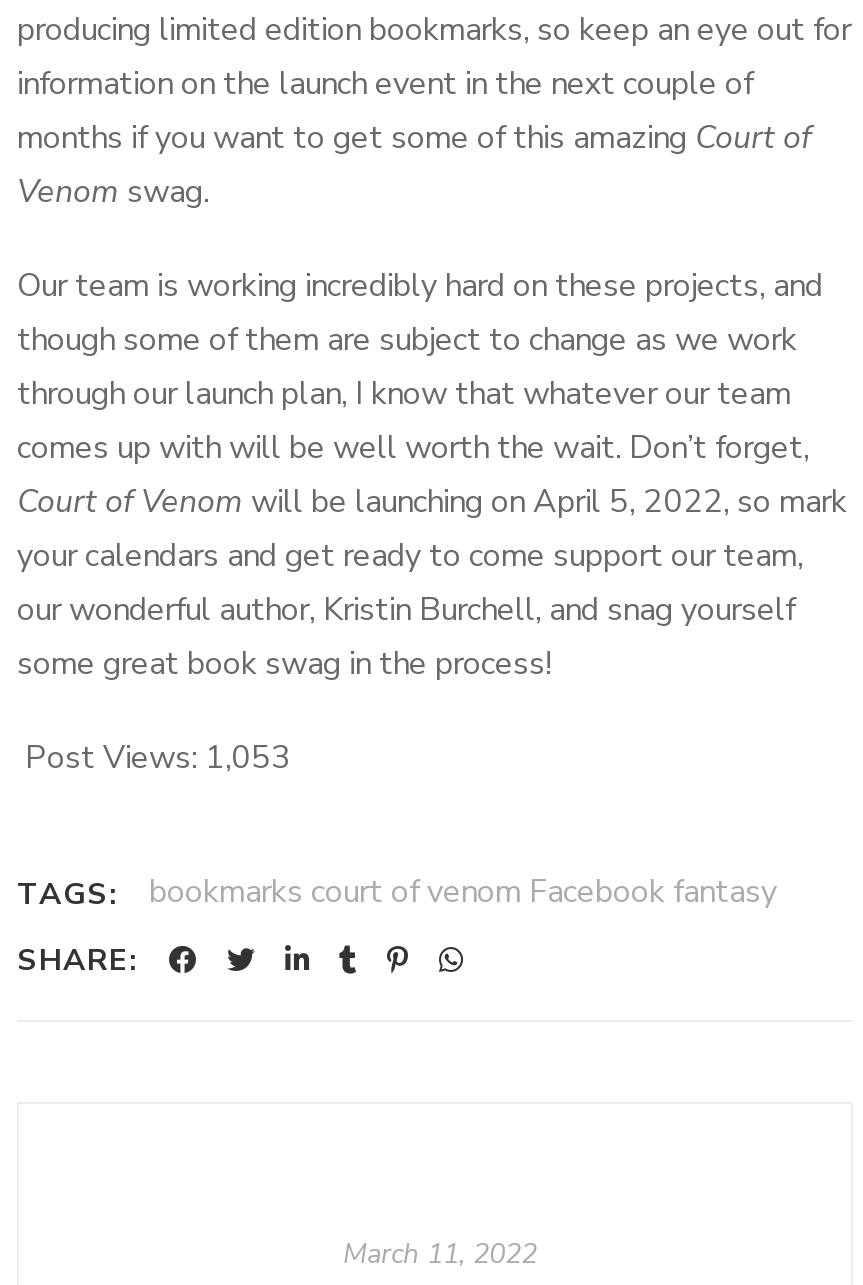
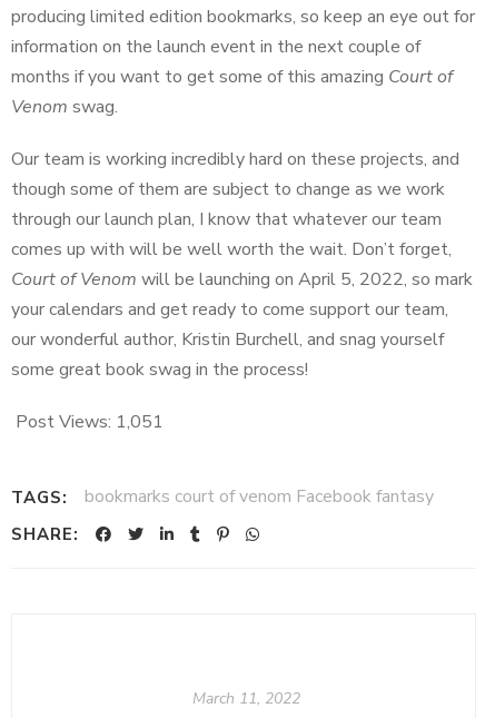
- Post Views: 1,053
+ Post Views: 1,051
